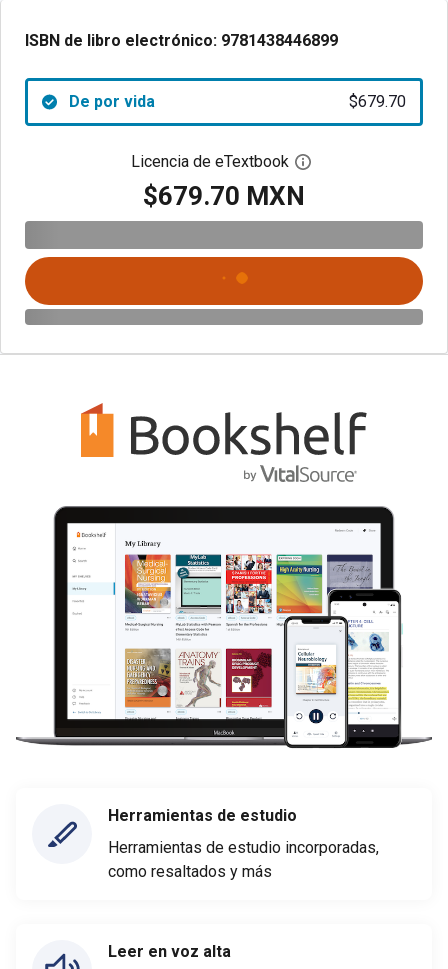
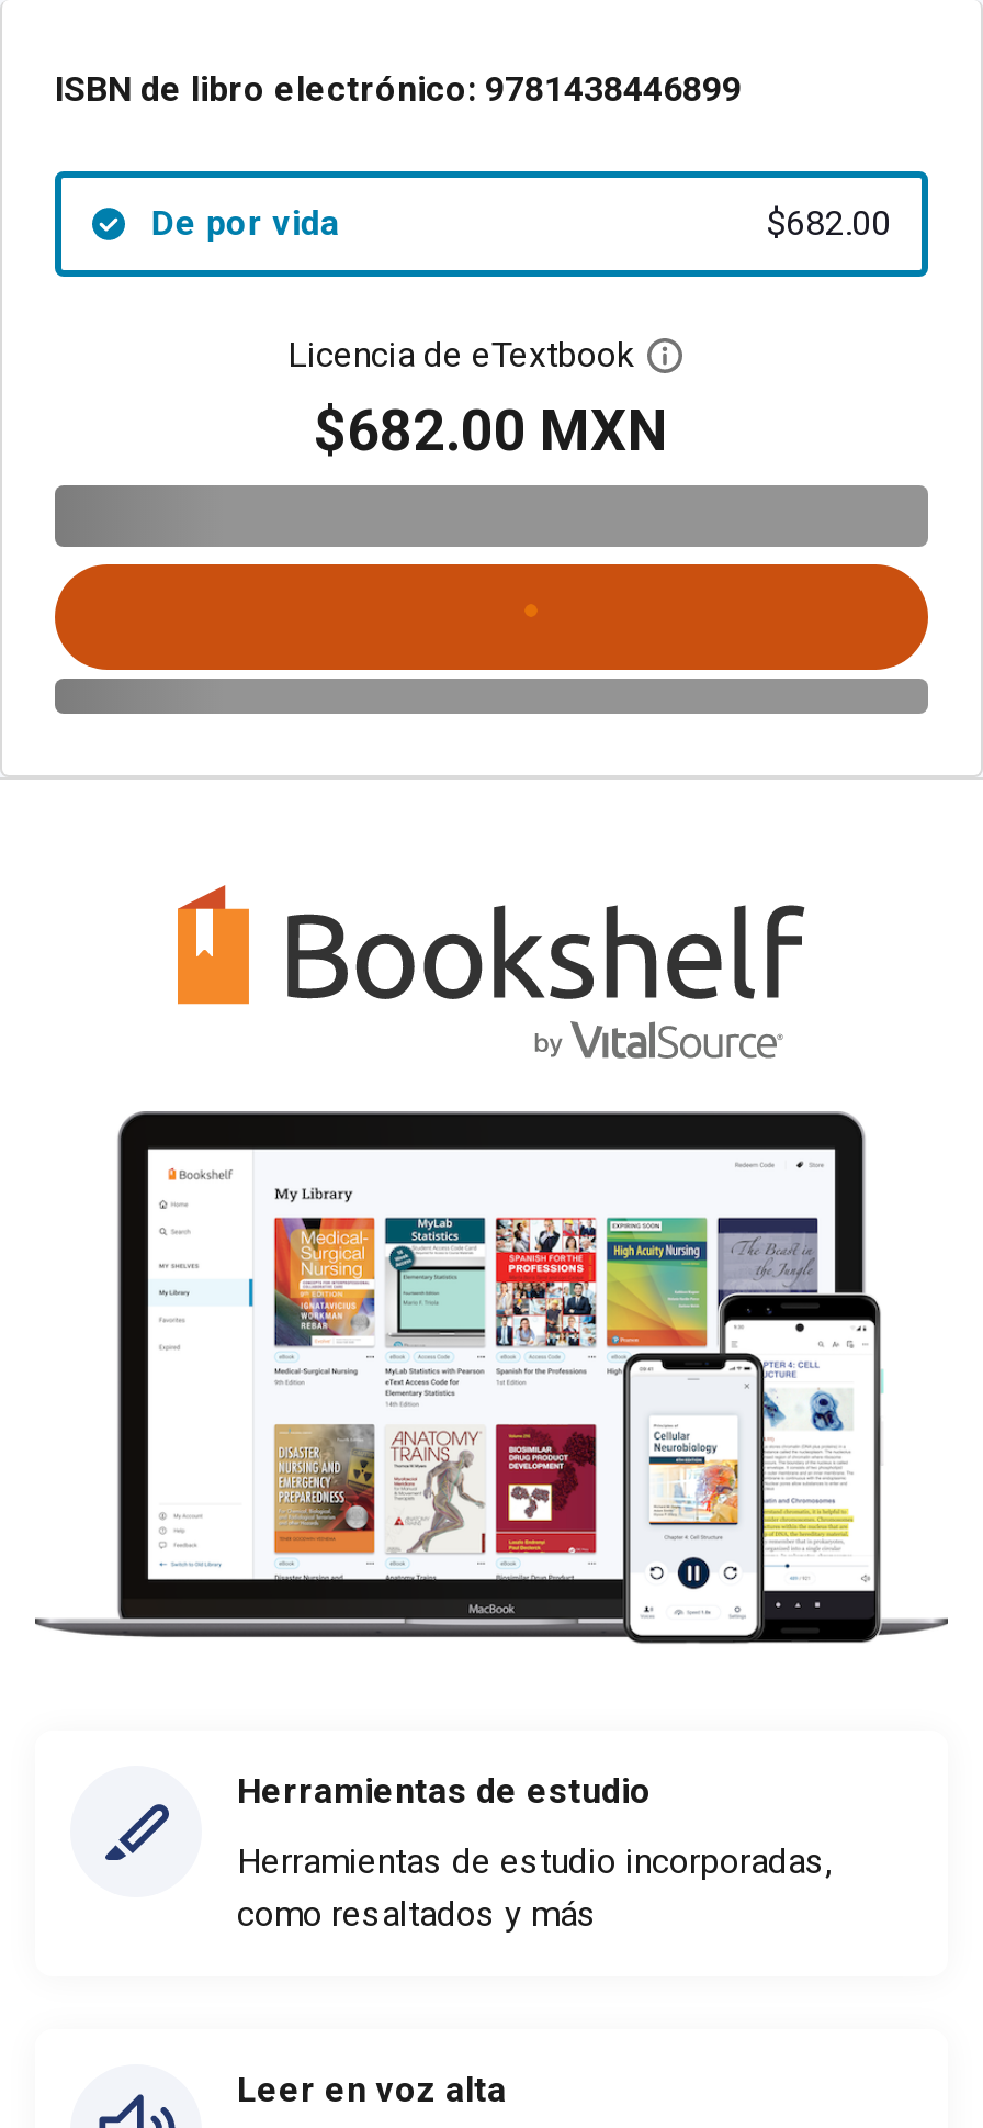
- $679.70
+ $682.00

- $679.70 MXN
+ $682.00 MXN
